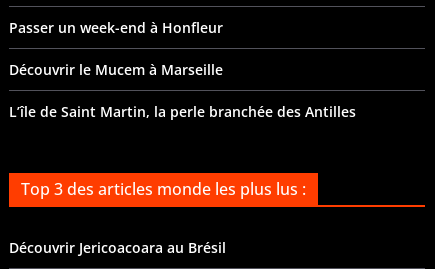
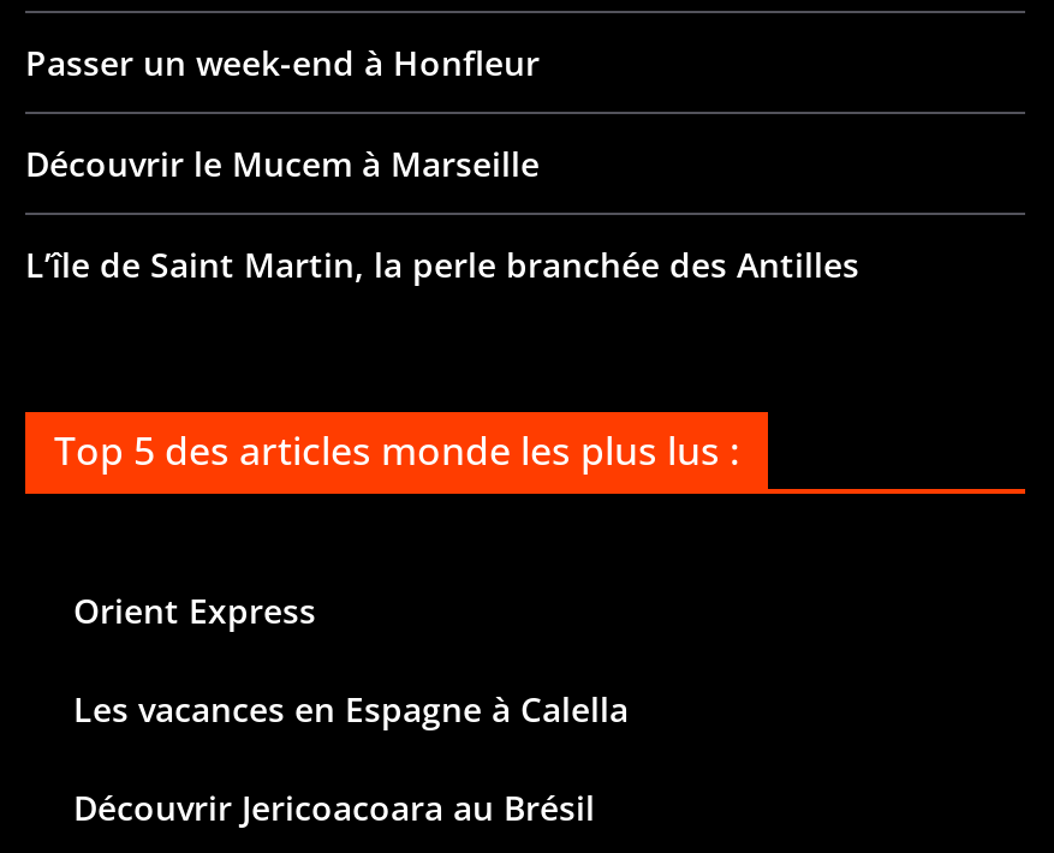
- Top 3 des articles monde les plus lus :
+ Top 5 des articles monde les plus lus :
+ Orient Express
+ Les vacances en Espagne à Calella
